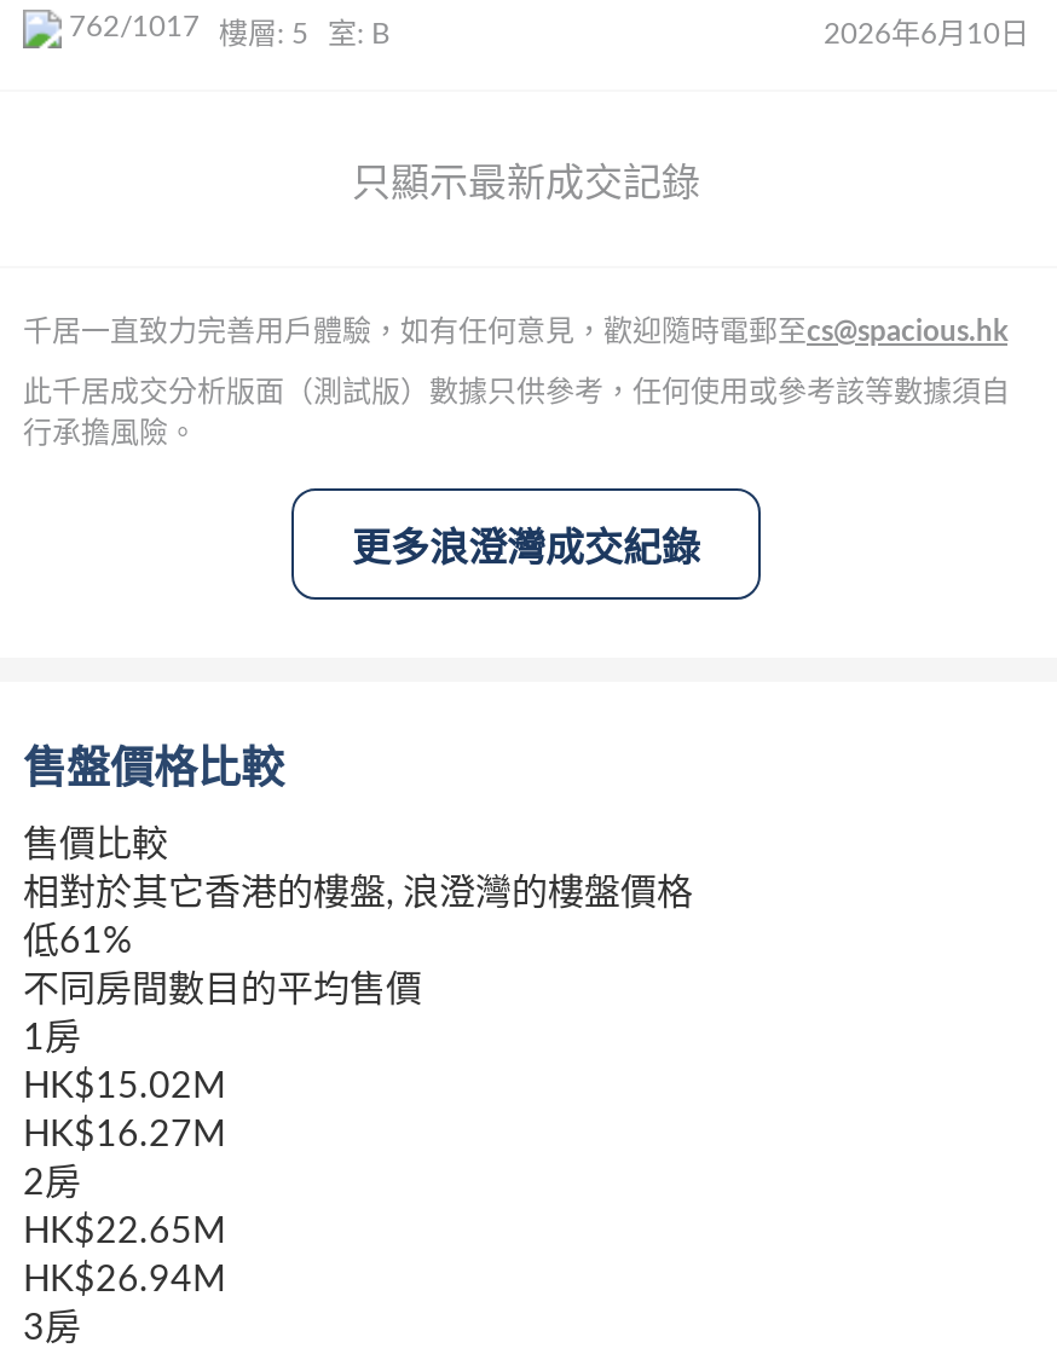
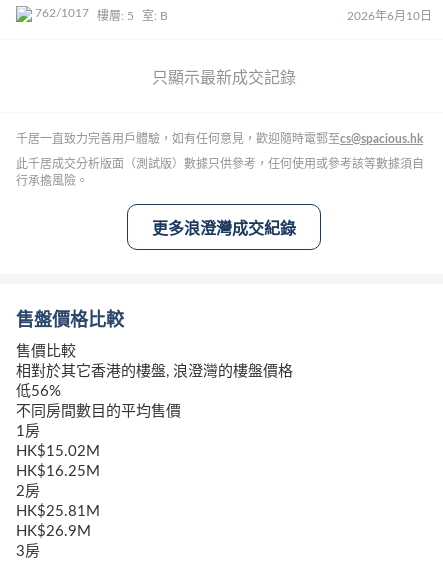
- 低61%
+ 低56%

- HK$16.27M
+ HK$16.25M

- HK$22.65M
- HK$26.94M
+ HK$25.81M
+ HK$26.9M
